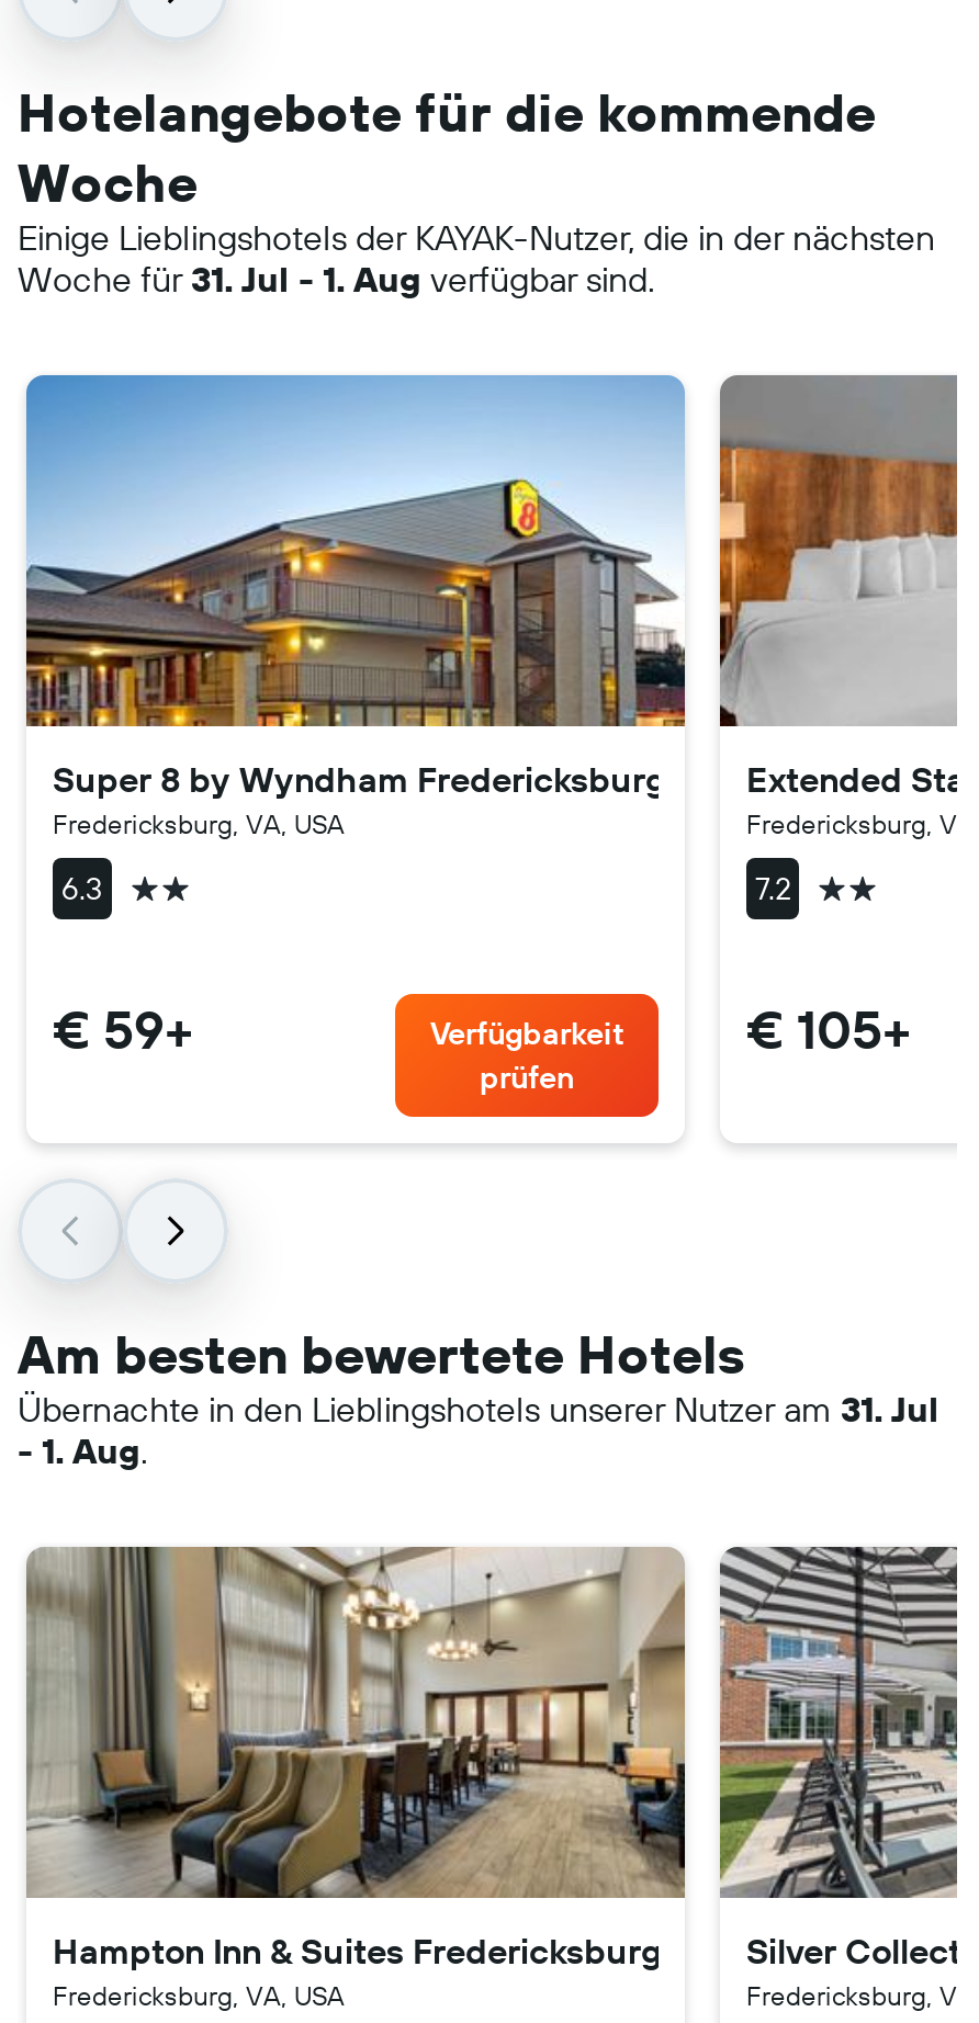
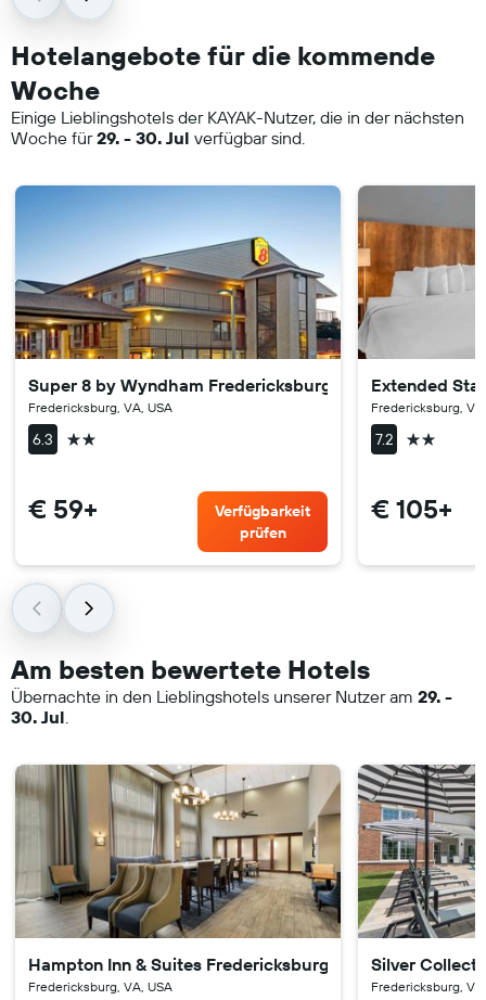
- Woche für 31. Jul - 1. Aug verfügbar sind.
+ Woche für 29. - 30. Jul verfügbar sind.

- Übernachte in den Lieblingshotels unserer Nutzer am 31. Jul
- - 1. Aug.
+ Übernachte in den Lieblingshotels unserer Nutzer am 29. -
+ 30. Jul.
